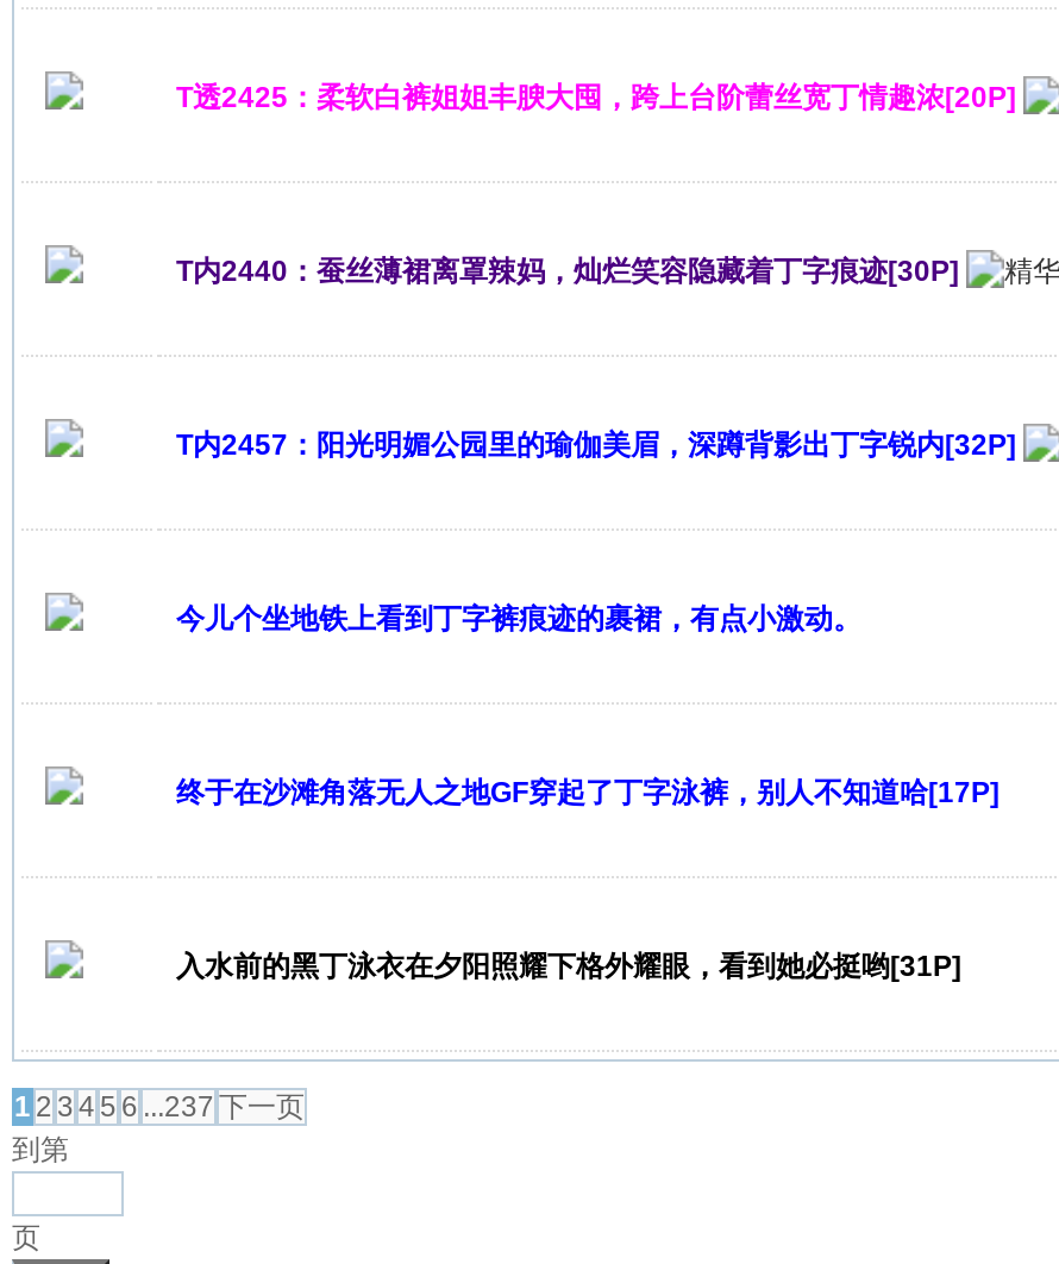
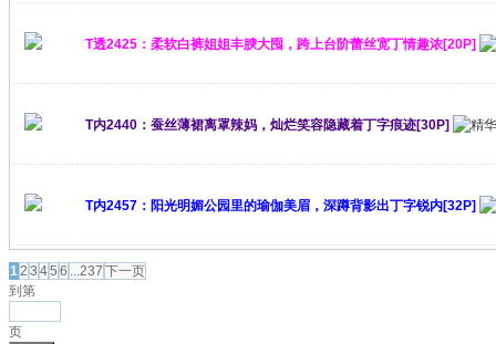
- 今儿个坐地铁上看到丁字裤痕迹的裹裙，有点小激动。

- 终于在沙滩角落无人之地GF穿起了丁字泳裤，别人不知道哈[17P]

- 入水前的黑丁泳衣在夕阳照耀下格外耀眼，看到她必挺哟[31P]
